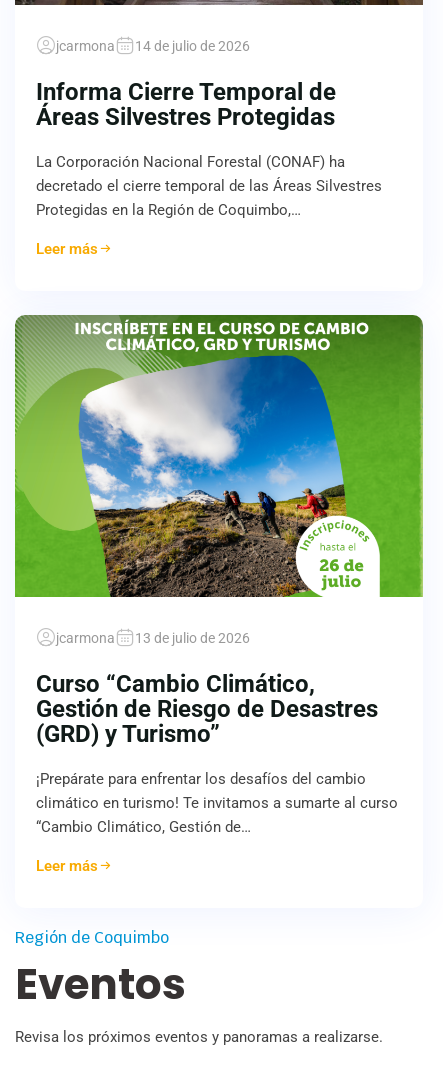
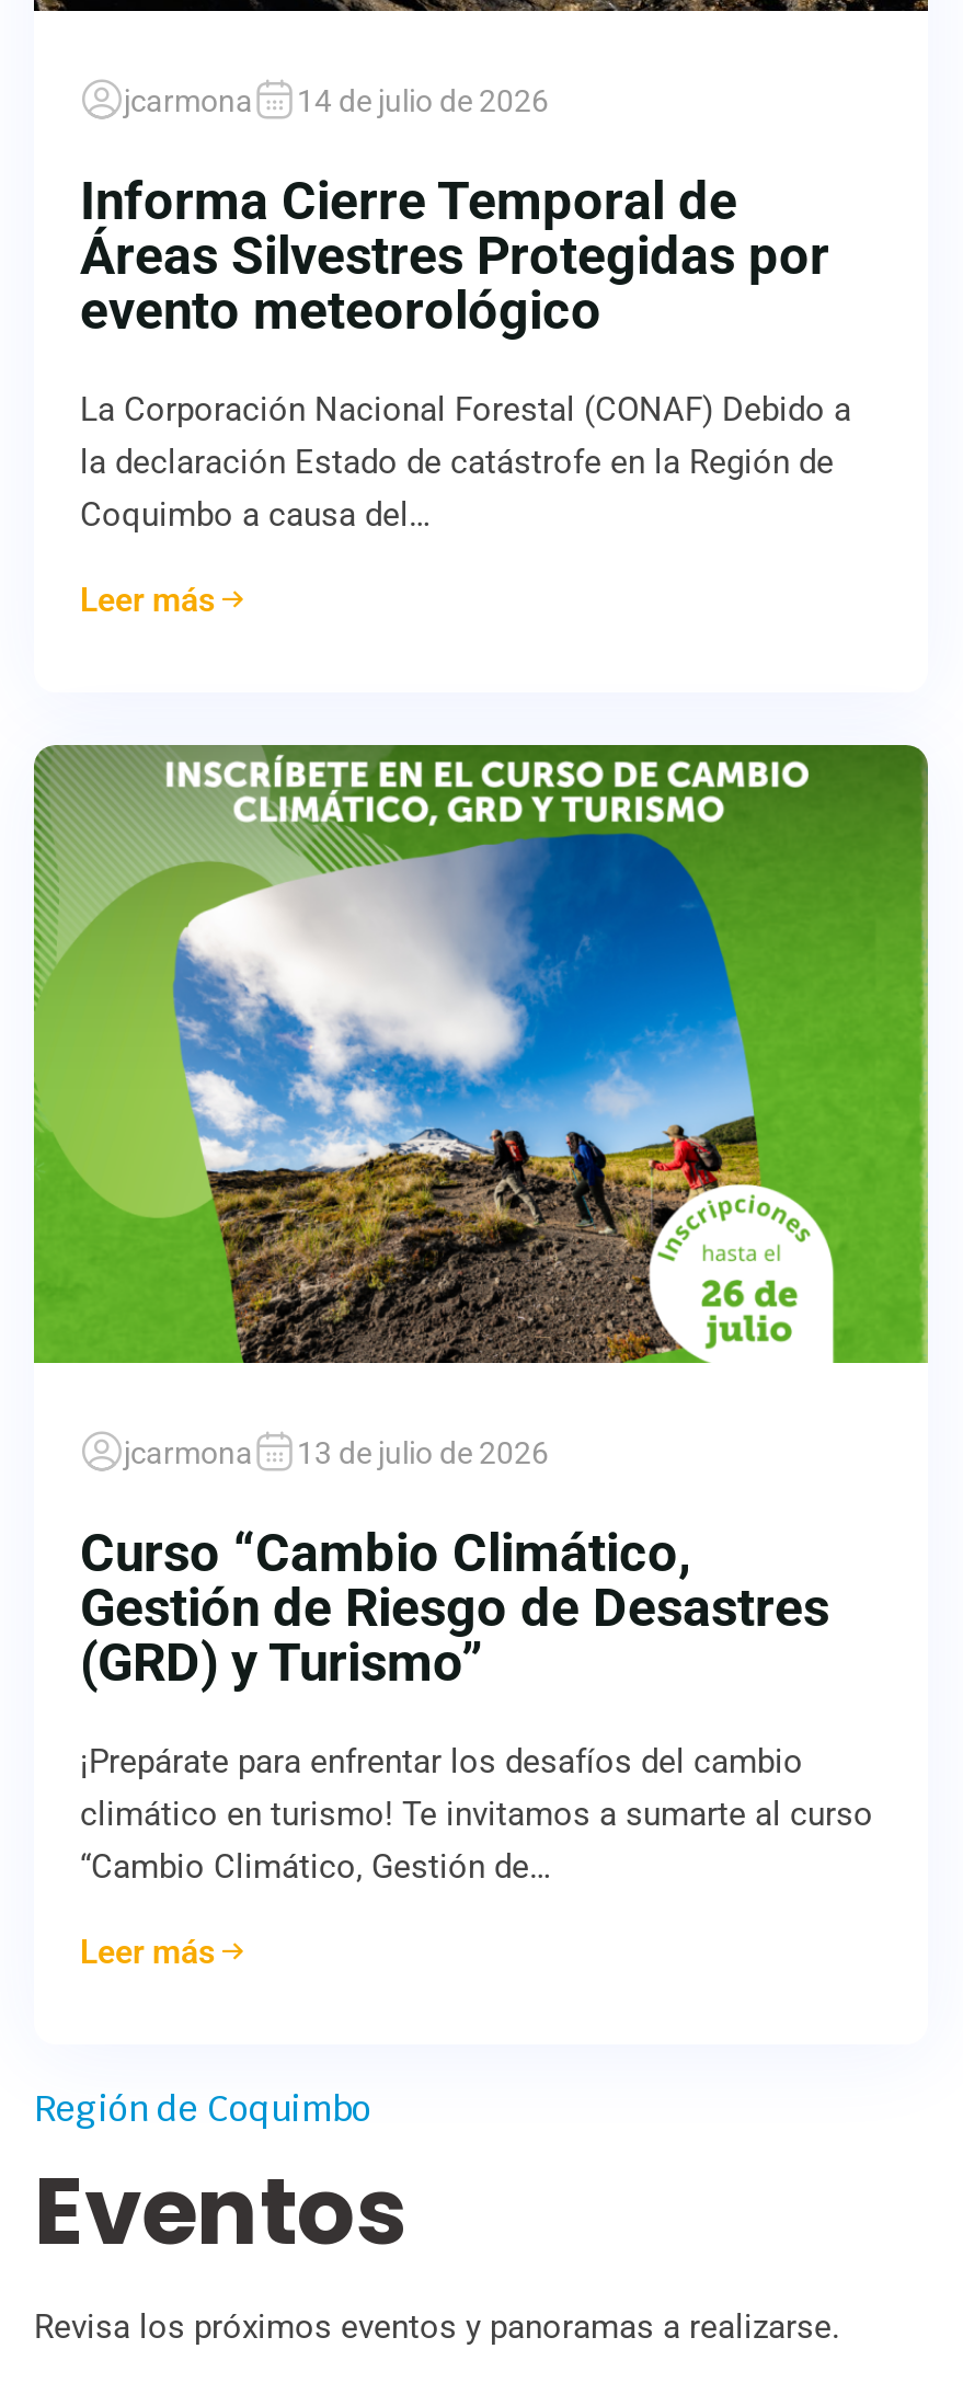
- Áreas Silvestres Protegidas
+ Áreas Silvestres Protegidas por
+ evento meteorológico

- La Corporación Nacional Forestal (CONAF) ha
- decretado el cierre temporal de las Áreas Silvestres
- Protegidas en la Región de Coquimbo,…
+ La Corporación Nacional Forestal (CONAF) Debido a
+ la declaración Estado de catástrofe en la Región de
+ Coquimbo a causa del…
